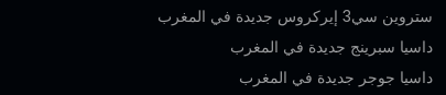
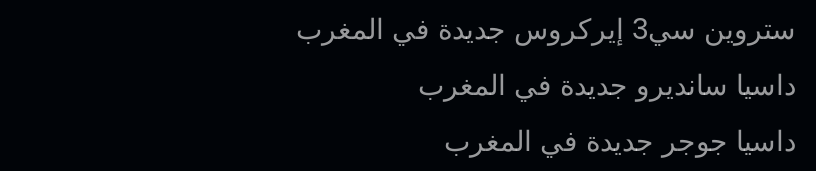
- داسيا سبرينج جديدة في المغرب
+ داسيا سانديرو جديدة في المغرب
